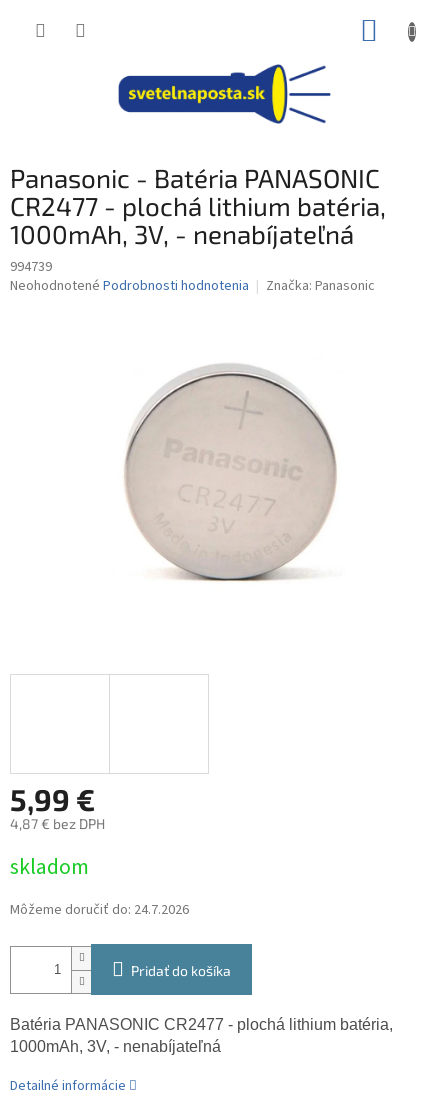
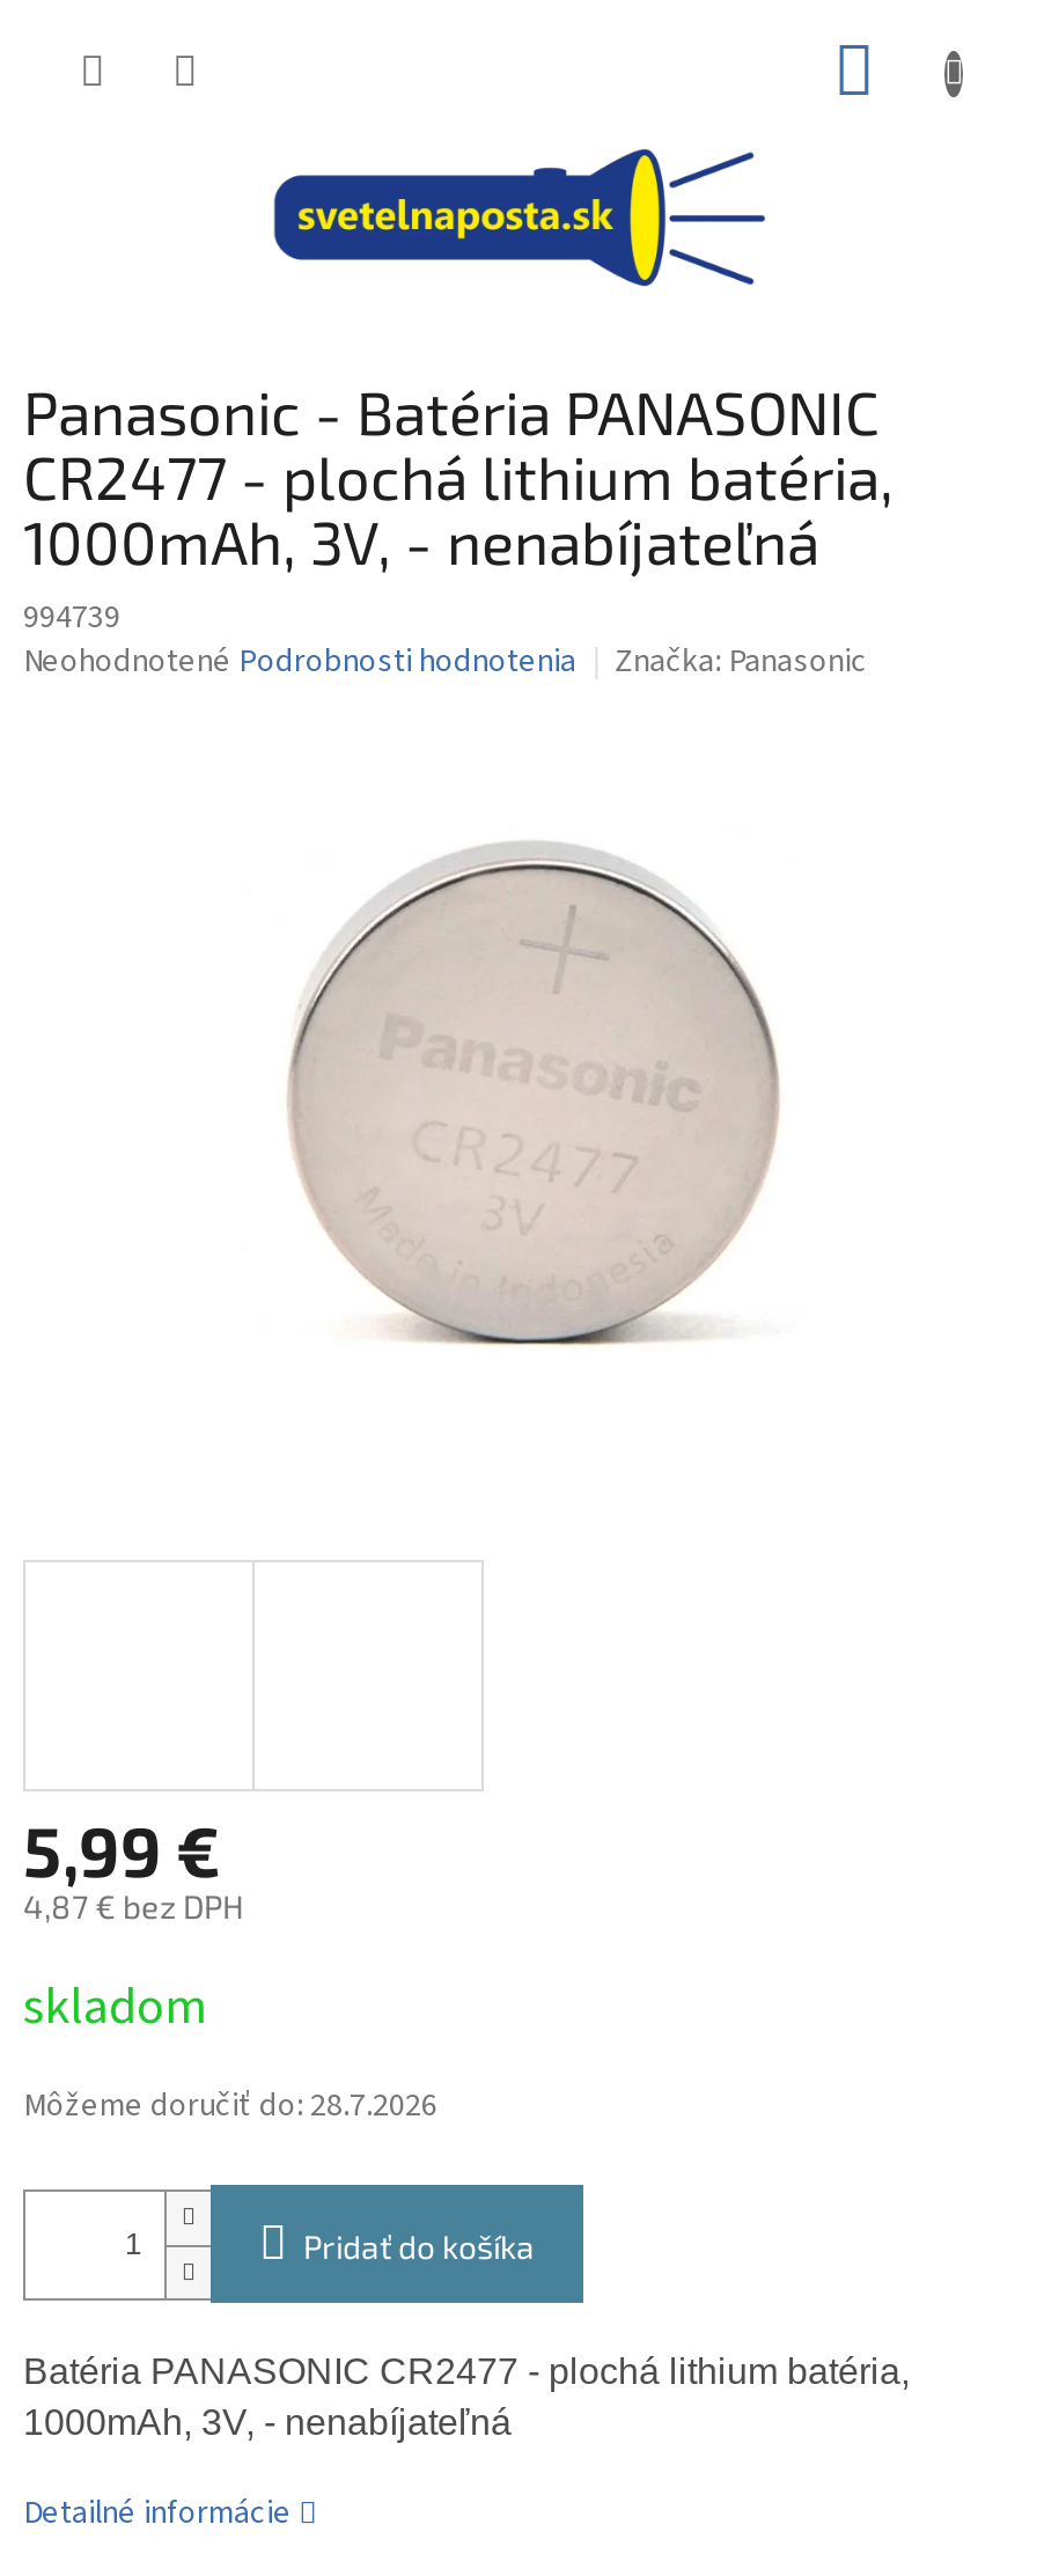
- Môžeme doručiť do: 24.7.2026
+ Môžeme doručiť do: 28.7.2026
